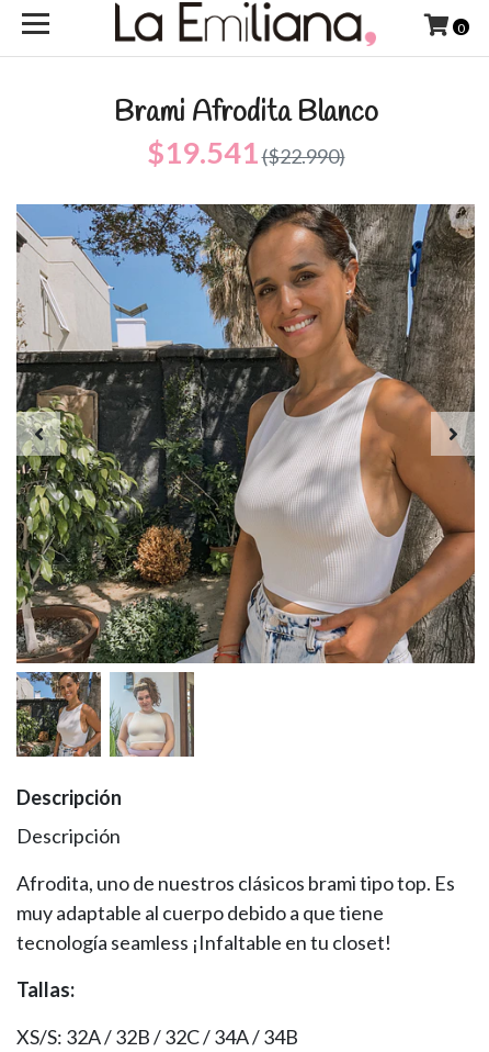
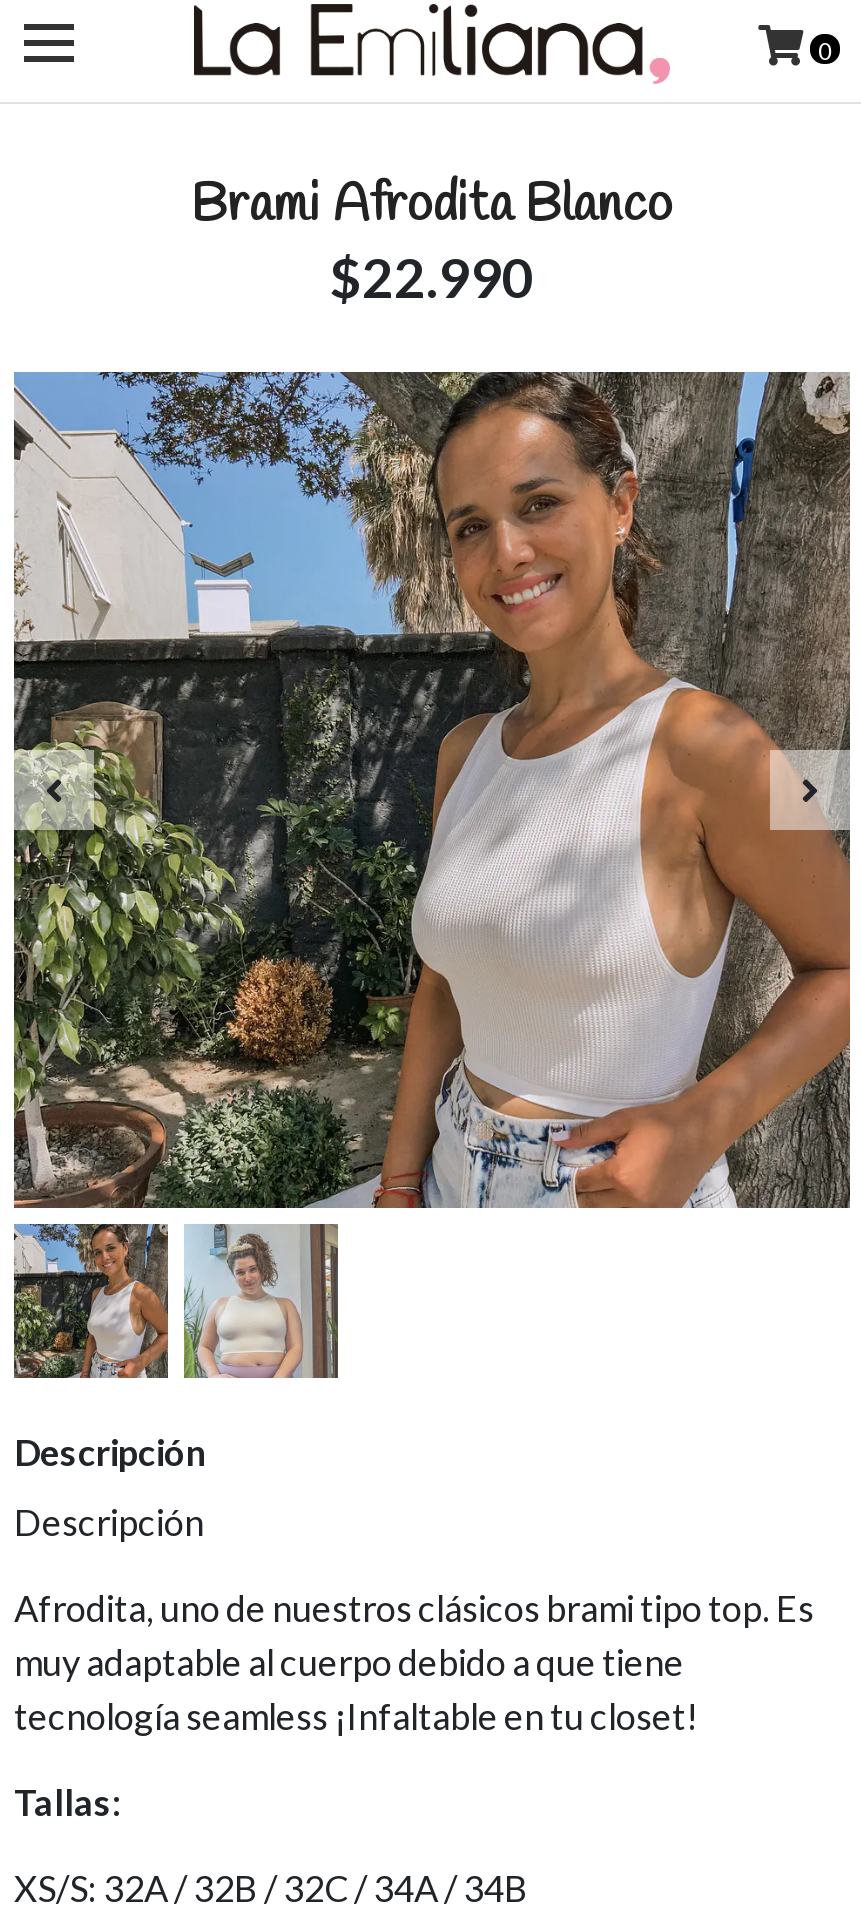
- $19.541 ($22.990)
+ $22.990
